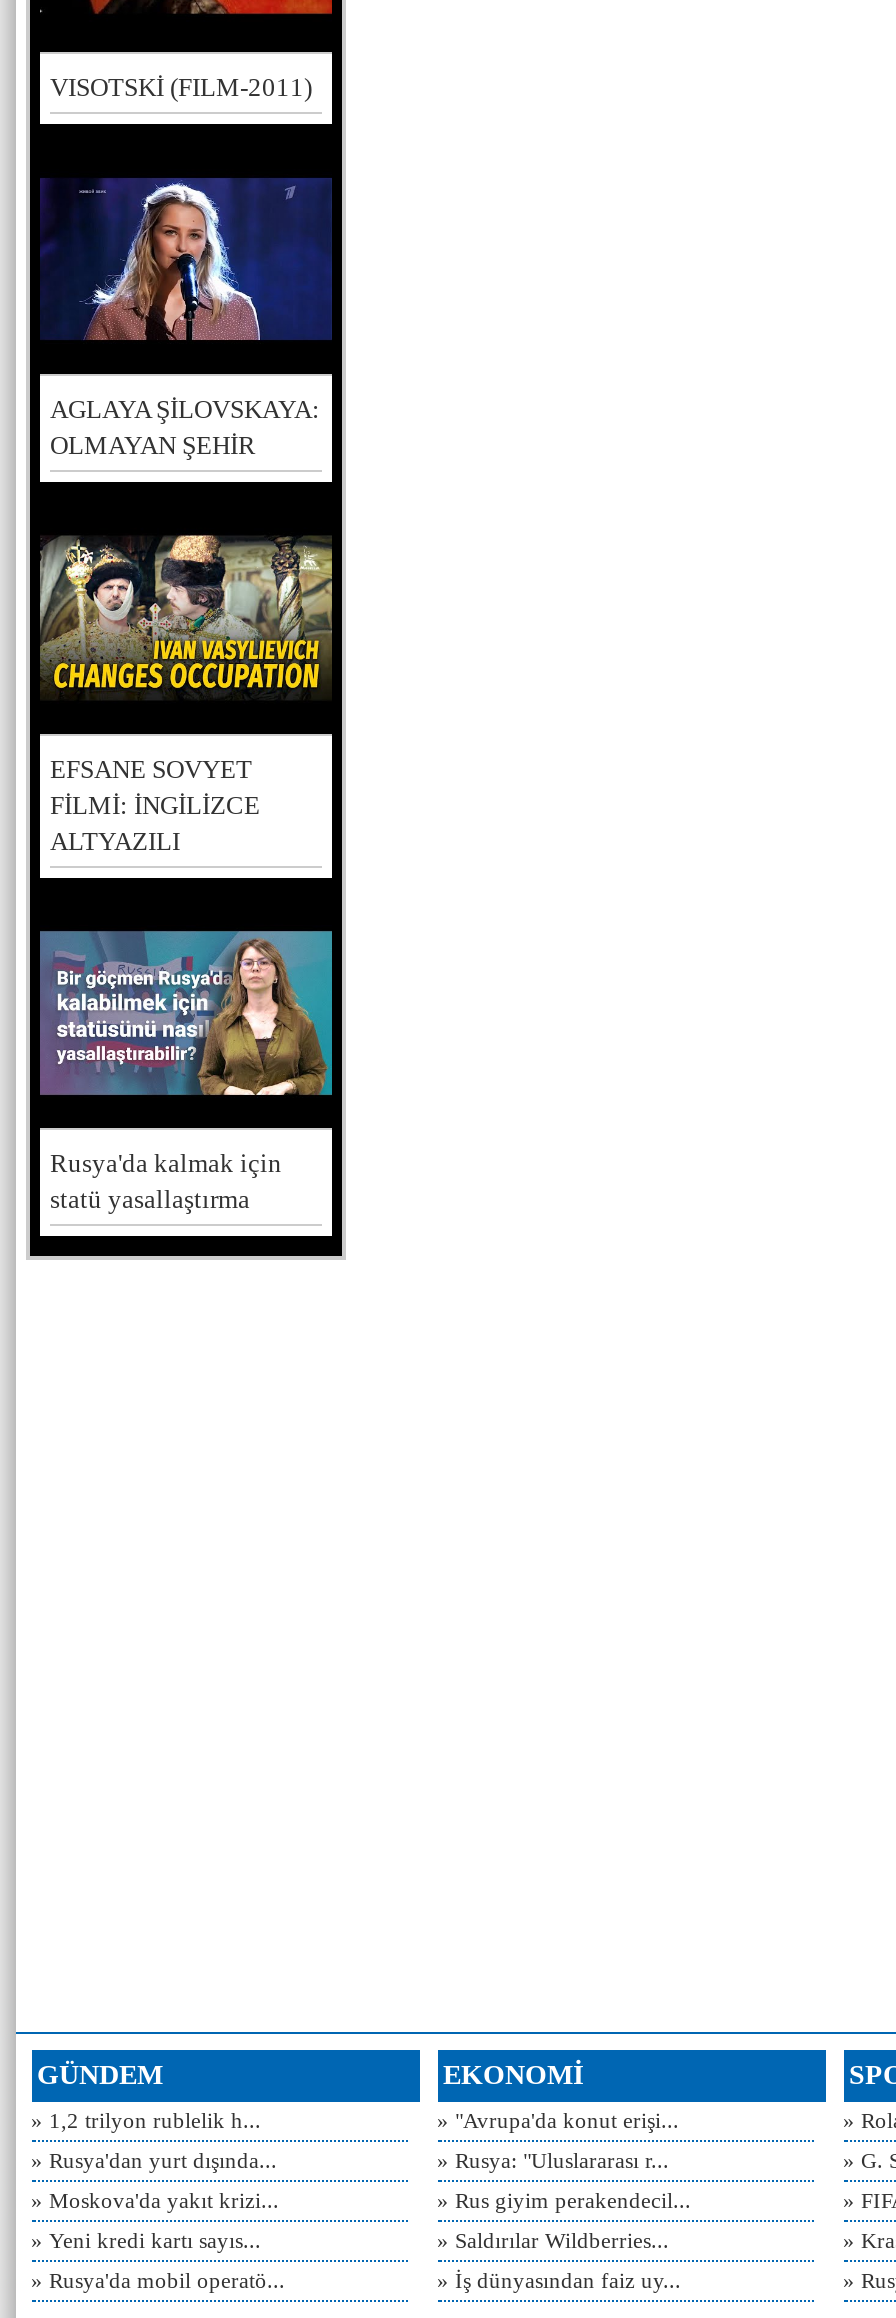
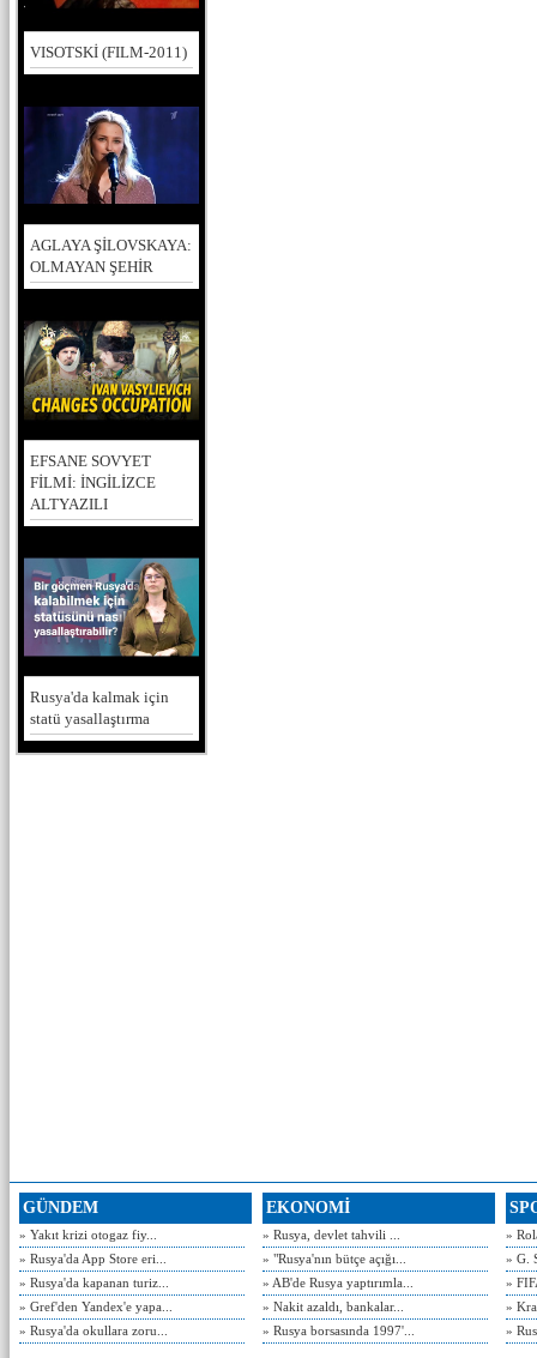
- » 1,2 trilyon rublelik h...
+ » Yakıt krizi otogaz fiy...

- » "Avrupa'da konut erişi...
+ » Rusya, devlet tahvili ...

- » Rusya'dan yurt dışında...
+ » Rusya'da App Store eri...

- » Rusya: "Uluslararası r...
+ » "Rusya'nın bütçe açığı...

- » Moskova'da yakıt krizi...
+ » Rusya'da kapanan turiz...

- » Rus giyim perakendecil...
+ » AB'de Rusya yaptırımla...

- » Yeni kredi kartı sayıs...
+ » Gref'den Yandex'e yapa...

- » Saldırılar Wildberries...
+ » Nakit azaldı, bankalar...

- » Rusya'da mobil operatö...
+ » Rusya'da okullara zoru...

- » İş dünyasından faiz uy...
+ » Rusya borsasında 1997'...
